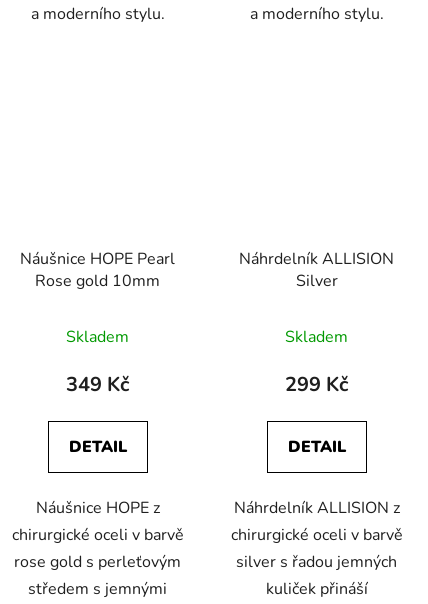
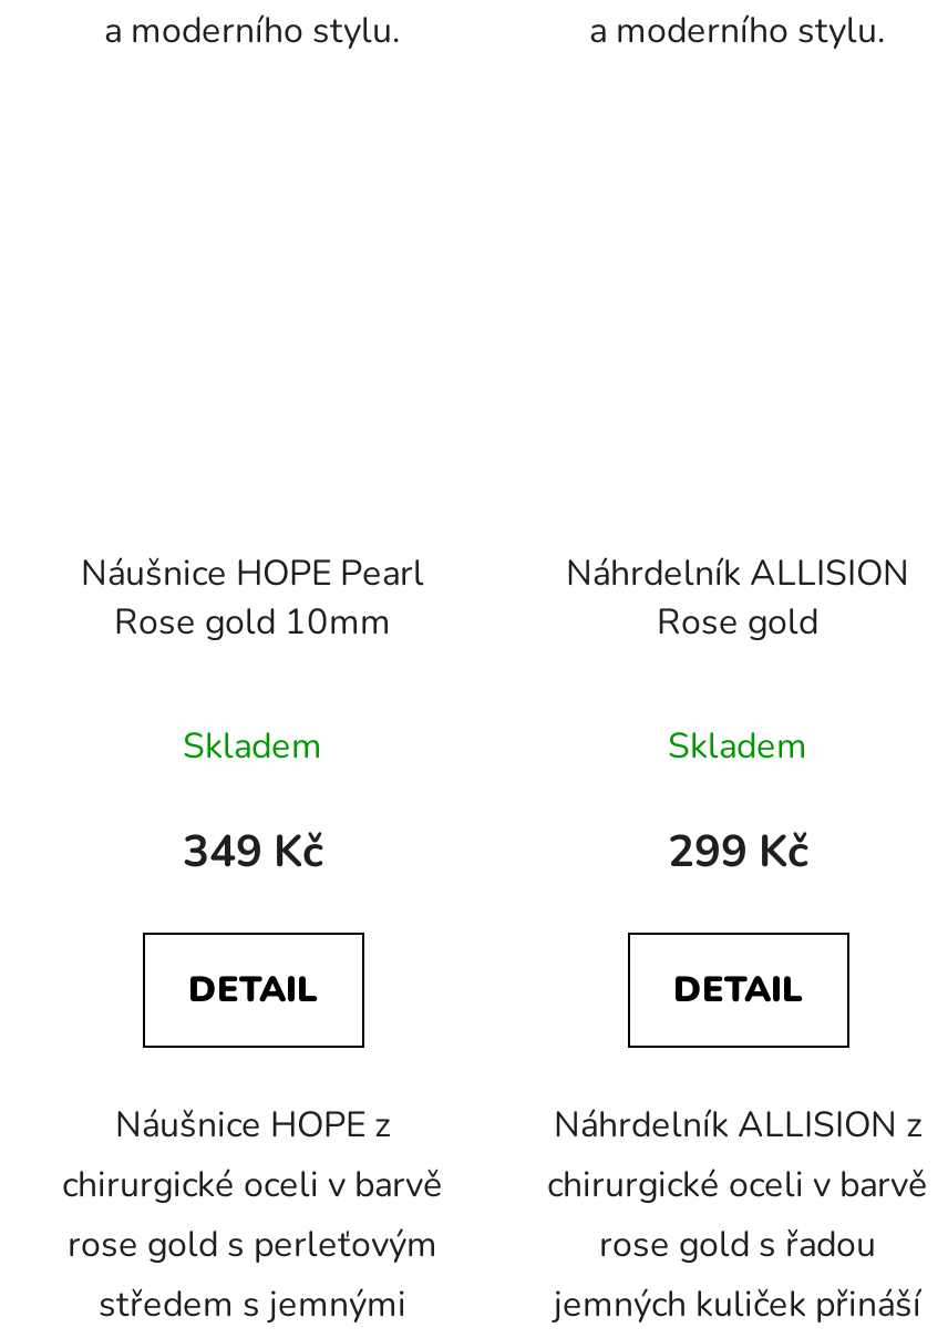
- Silver
+ Rose gold

- silver s řadou jemných
- kuliček přináší
+ rose gold s řadou
+ jemných kuliček přináší
